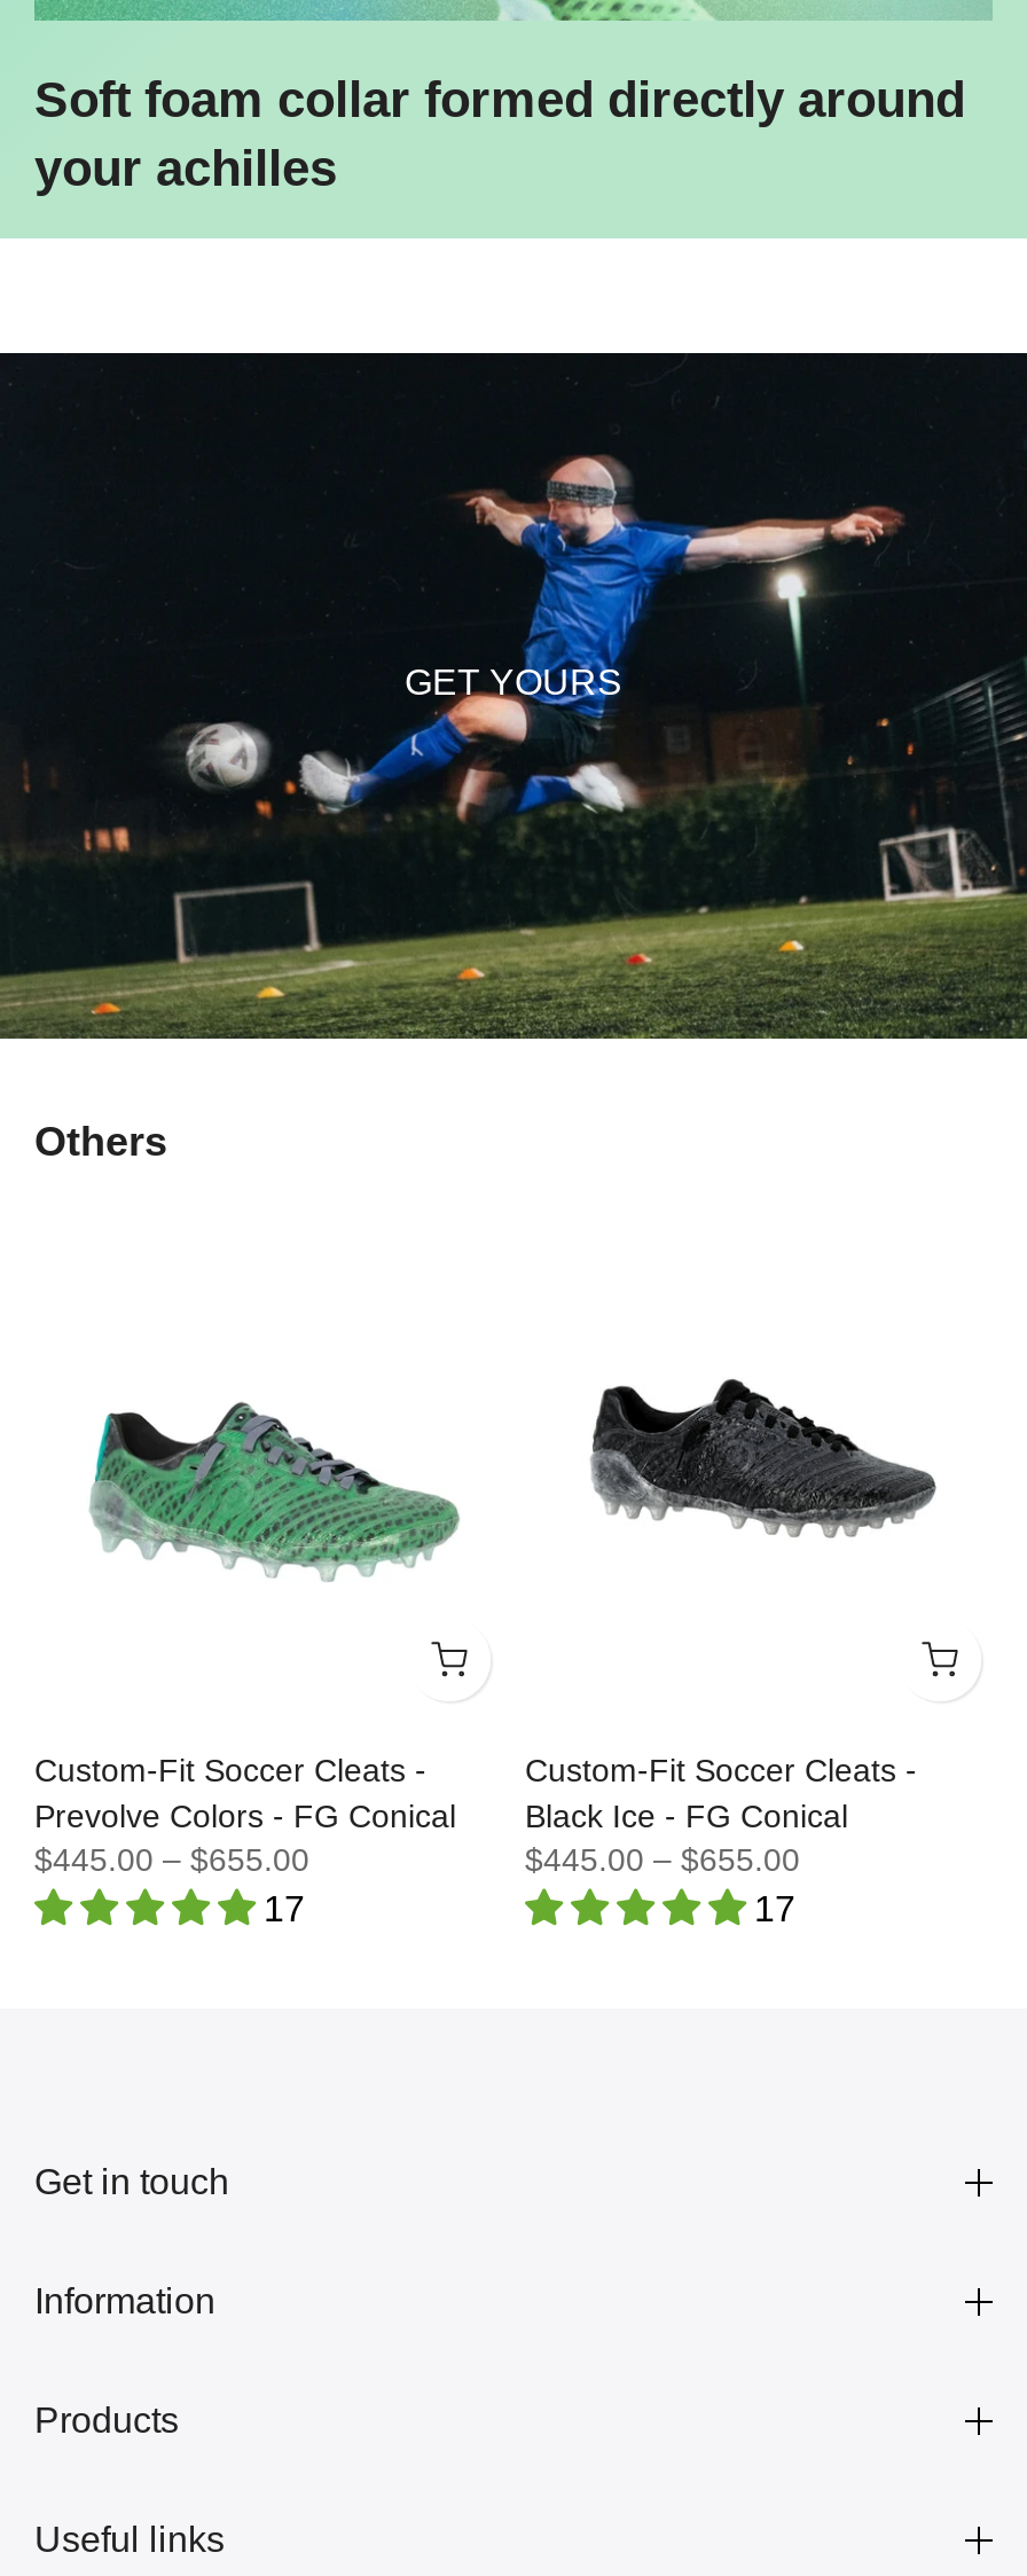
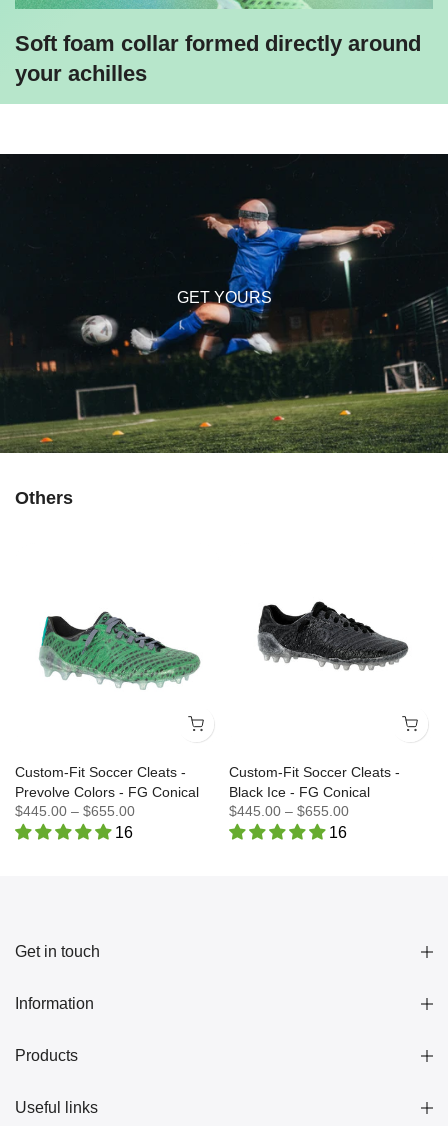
- 17
+ 16

- 17
+ 16
